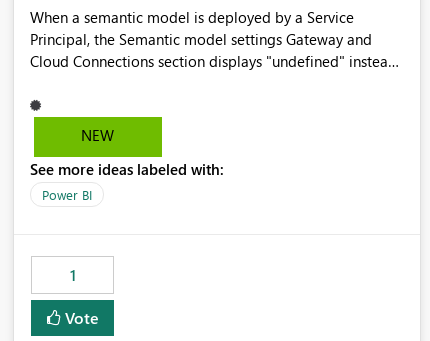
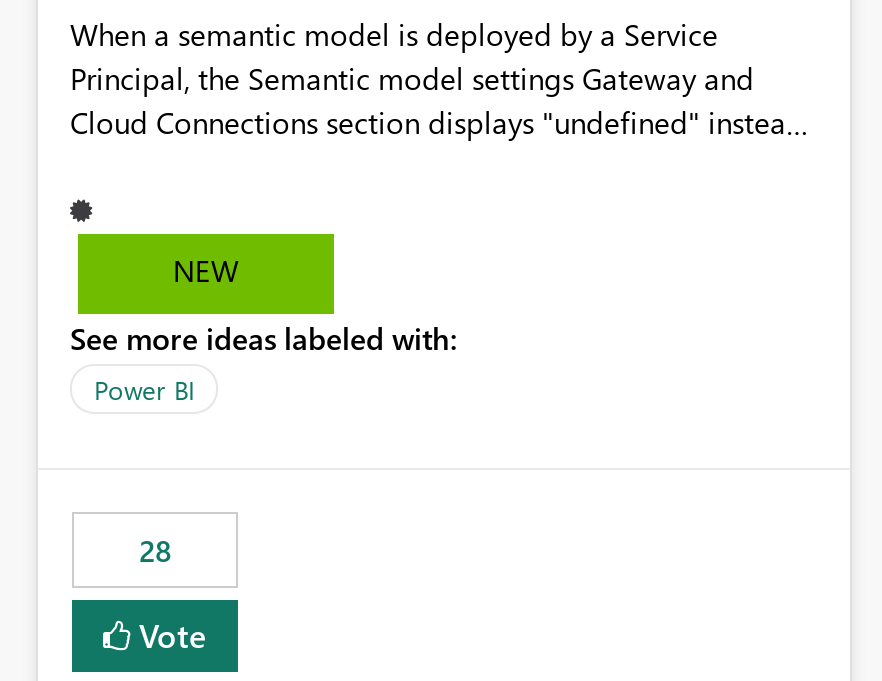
- 1
+ 28
